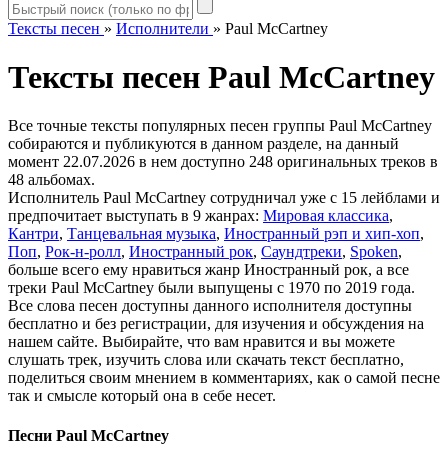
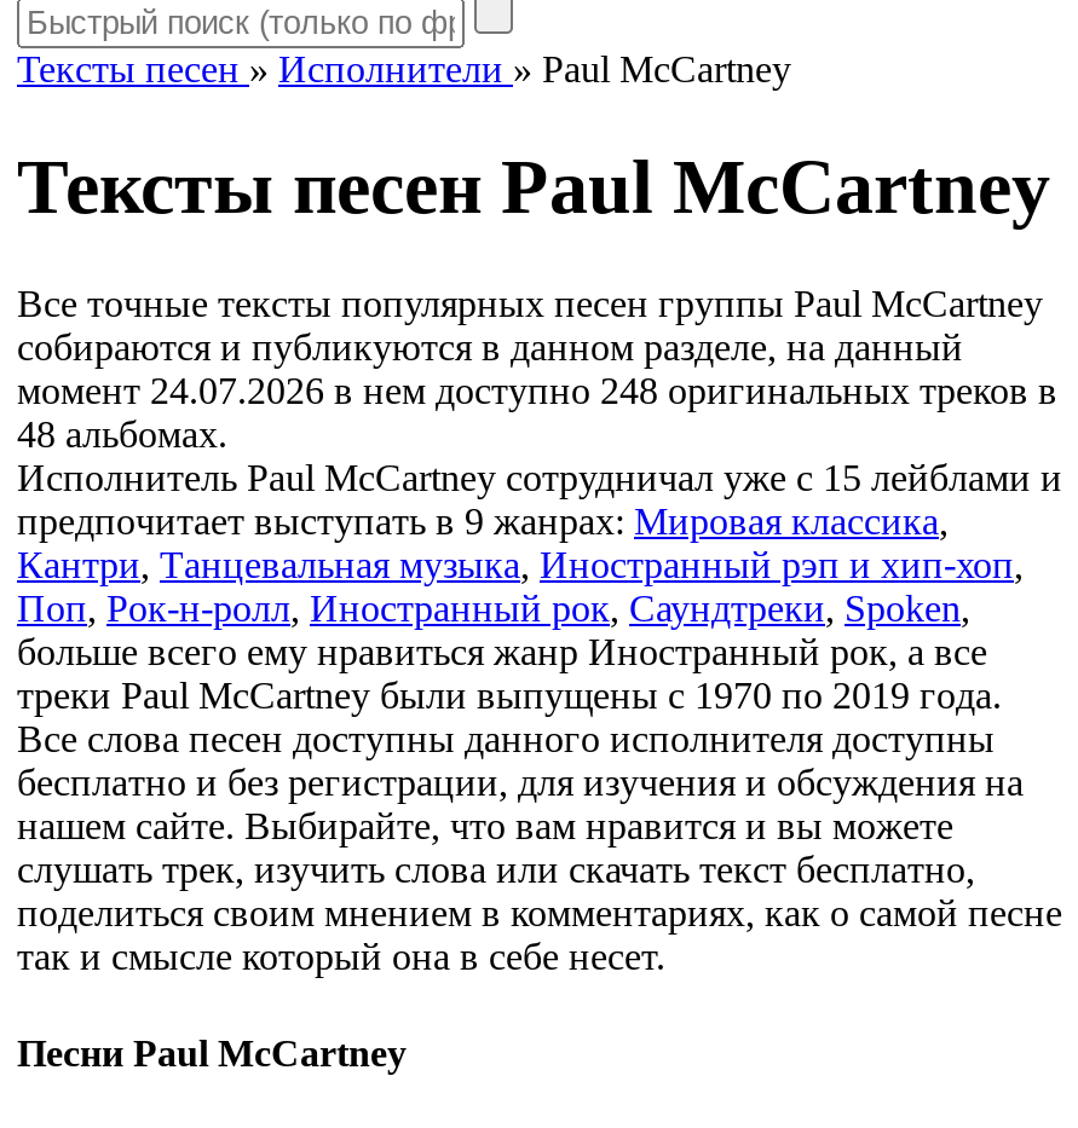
- момент 22.07.2026 в нем доступно 248 оригинальных треков в
+ момент 24.07.2026 в нем доступно 248 оригинальных треков в
